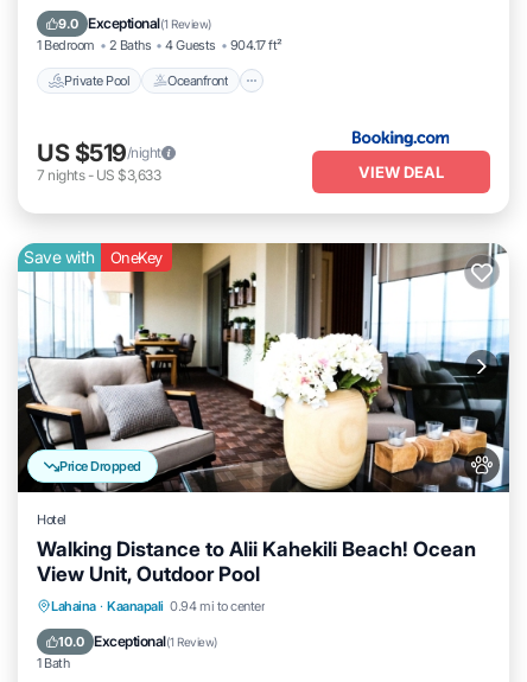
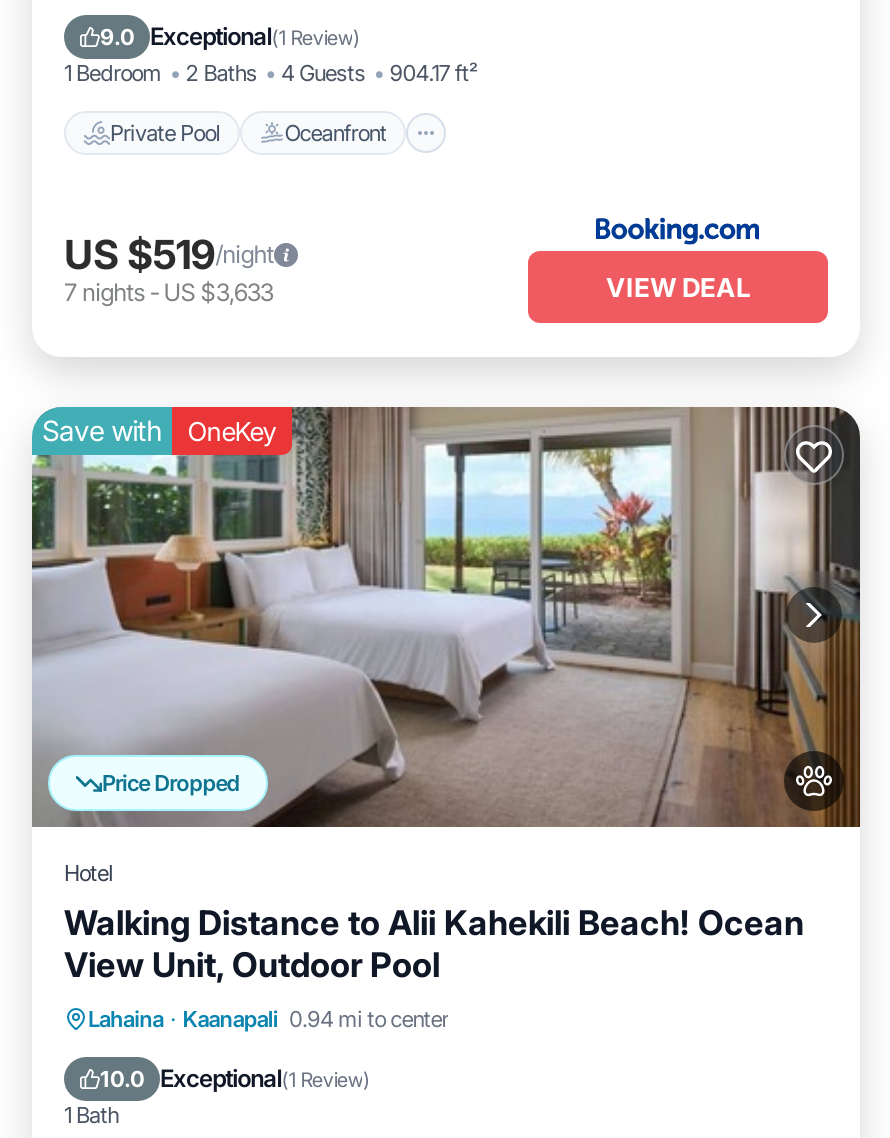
- [image]
+ [image]
